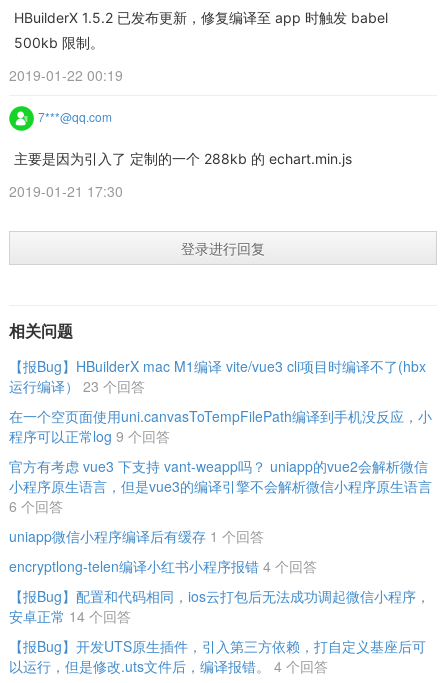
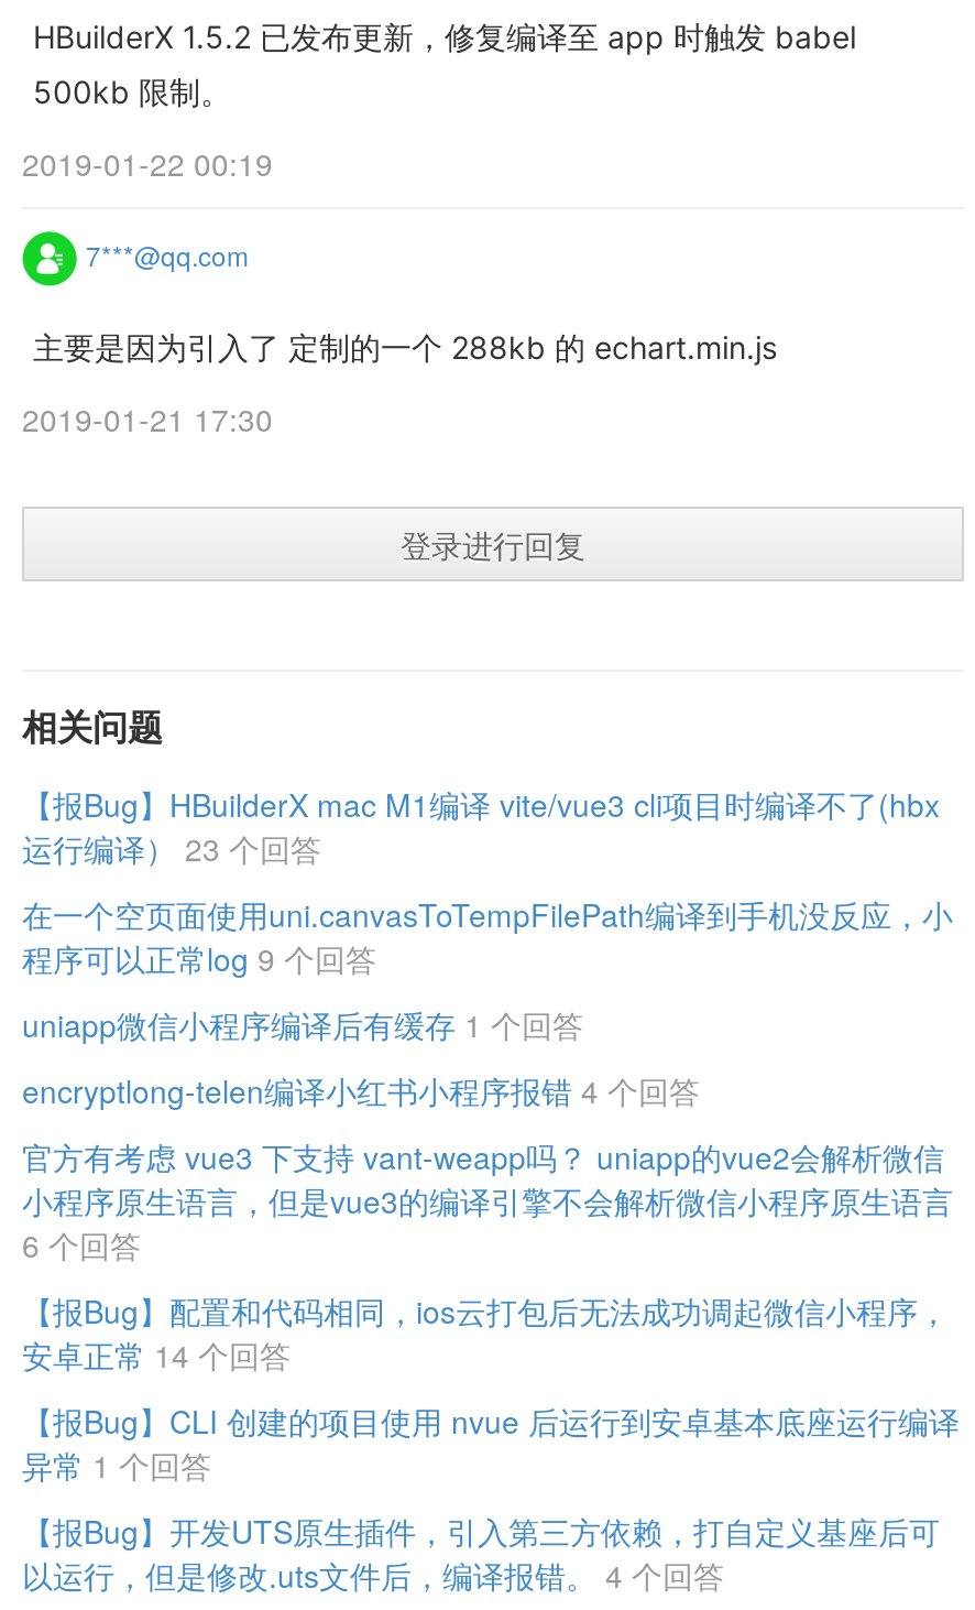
moved up: uniapp微信小程序编译后有缓存 1 个回答 | encryptlong-telen编译小红书小程序报错 4 个回答

+ 【报Bug】CLI 创建的项目使用 nvue 后运行到安卓基本底座运行编译
+ 异常 1 个回答
